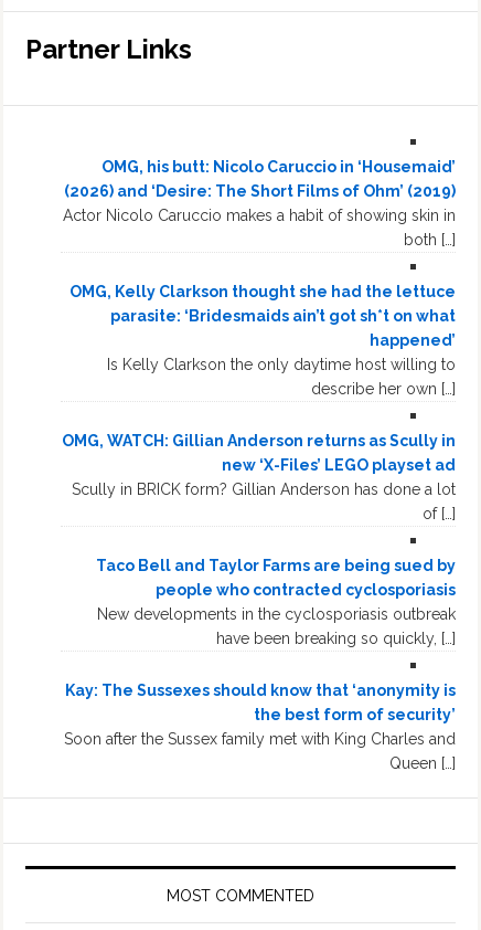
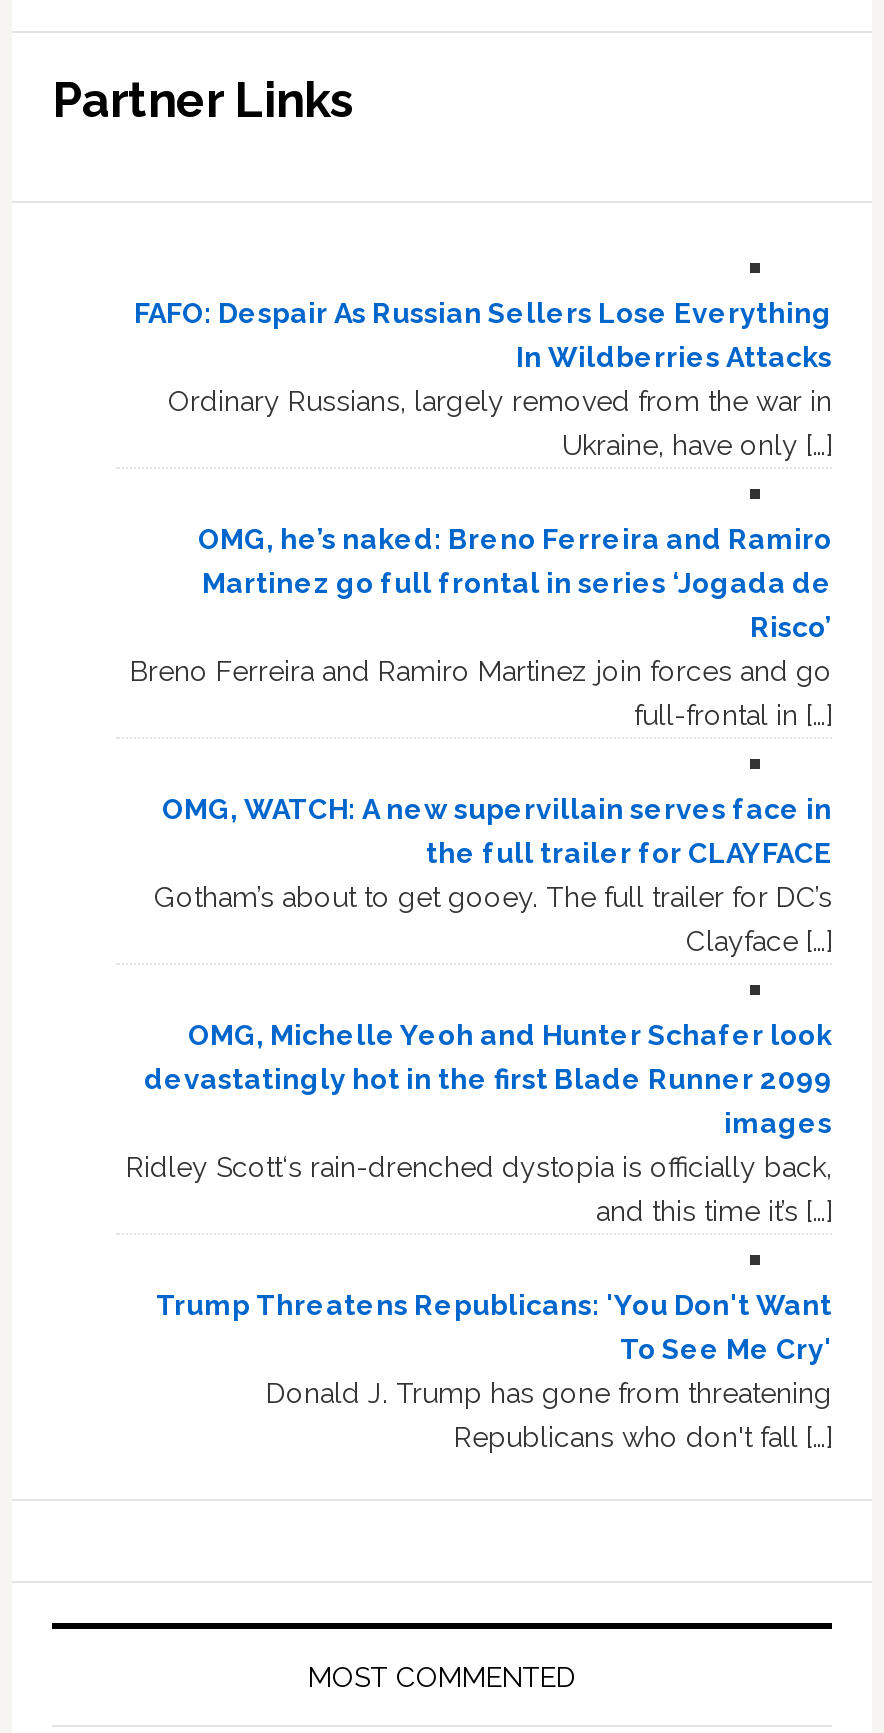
- OMG, his butt: Nicolo Caruccio in ‘Housemaid’
- (2026) and ‘Desire: The Short Films of Ohm’ (2019)
- Actor Nicolo Caruccio makes a habit of showing skin in
- both […]
+ FAFO: Despair As Russian Sellers Lose Everything
+ In Wildberries Attacks
+ Ordinary Russians, largely removed from the war in
+ Ukraine, have only […]

- OMG, Kelly Clarkson thought she had the lettuce
- parasite: ‘Bridesmaids ain’t got sh*t on what
- happened’
- Is Kelly Clarkson the only daytime host willing to
- describe her own […]
+ OMG, he’s naked: Breno Ferreira and Ramiro
+ Martinez go full frontal in series ‘Jogada de
+ Risco’
+ Breno Ferreira and Ramiro Martinez join forces and go
+ full-frontal in […]

- OMG, WATCH: Gillian Anderson returns as Scully in
- new ‘X-Files’ LEGO playset ad
- Scully in BRICK form? Gillian Anderson has done a lot
- of […]
+ OMG, WATCH: A new supervillain serves face in
+ the full trailer for CLAYFACE
+ Gotham’s about to get gooey. The full trailer for DC’s
+ Clayface […]

- Taco Bell and Taylor Farms are being sued by
- people who contracted cyclosporiasis
- New developments in the cyclosporiasis outbreak
- have been breaking so quickly, […]
+ OMG, Michelle Yeoh and Hunter Schafer look
+ devastatingly hot in the first Blade Runner 2099
+ images
+ Ridley Scott‘s rain-drenched dystopia is officially back,
+ and this time it’s […]

- Kay: The Sussexes should know that ‘anonymity is
- the best form of security’
- Soon after the Sussex family met with King Charles and
- Queen […]
+ Trump Threatens Republicans: 'You Don't Want
+ To See Me Cry'
+ Donald J. Trump has gone from threatening
+ Republicans who don't fall […]
